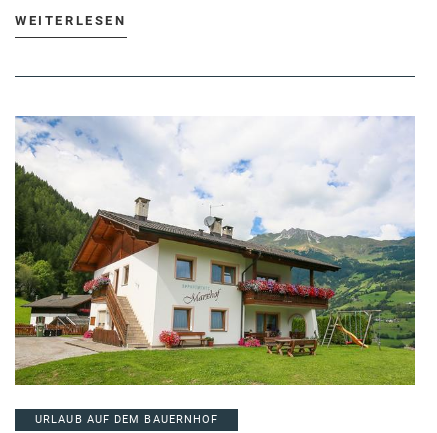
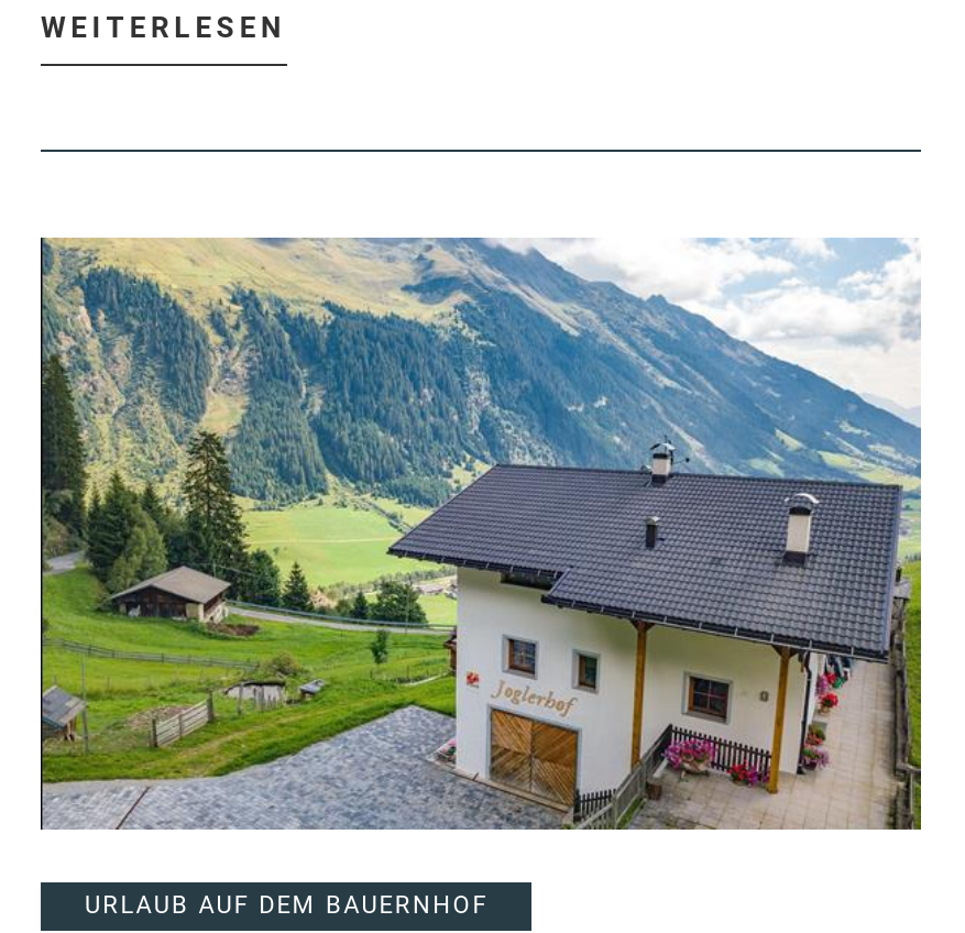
- [image]
+ [image]
